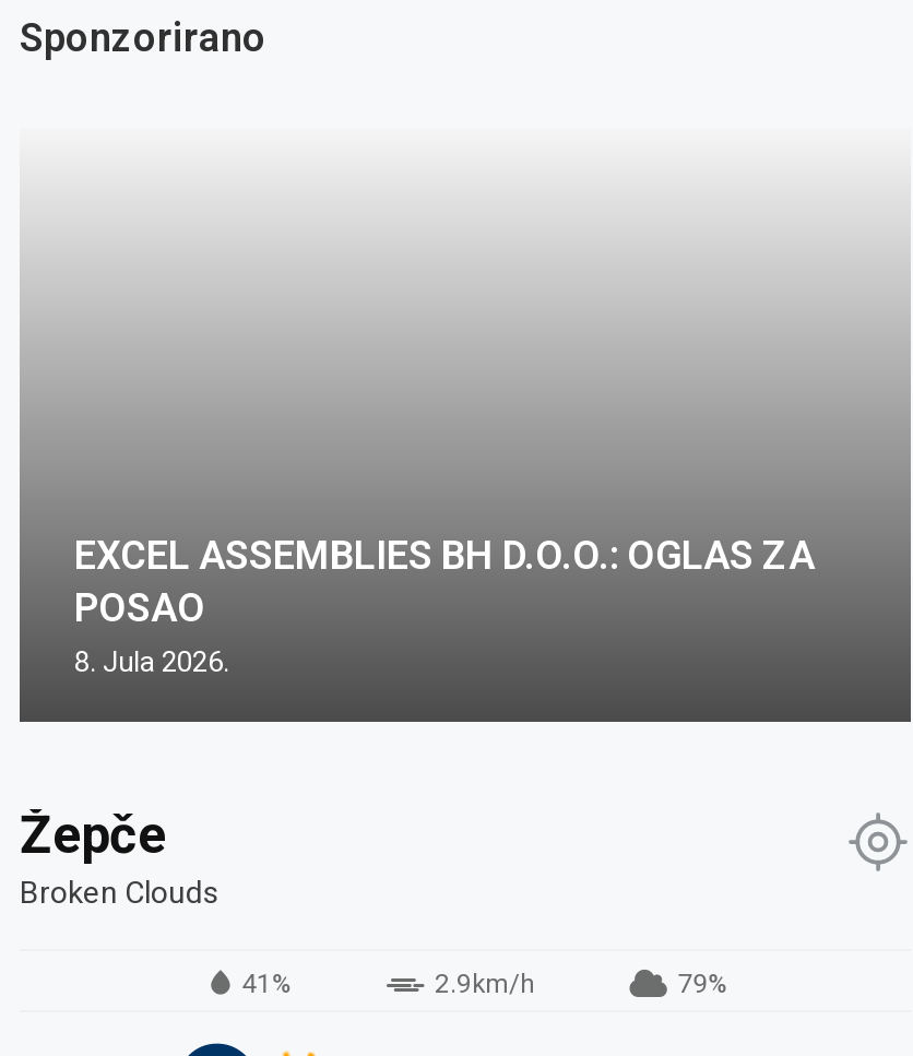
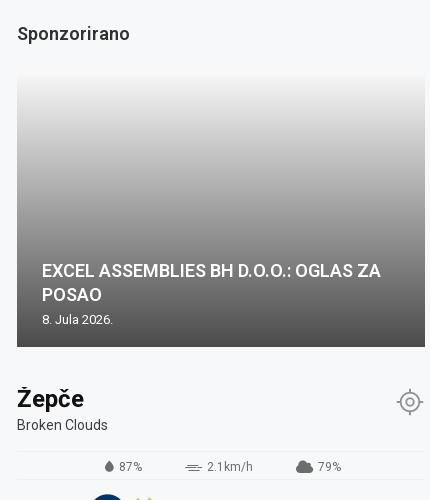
- 41%
- 2.9km/h
+ 87%
+ 2.1km/h
